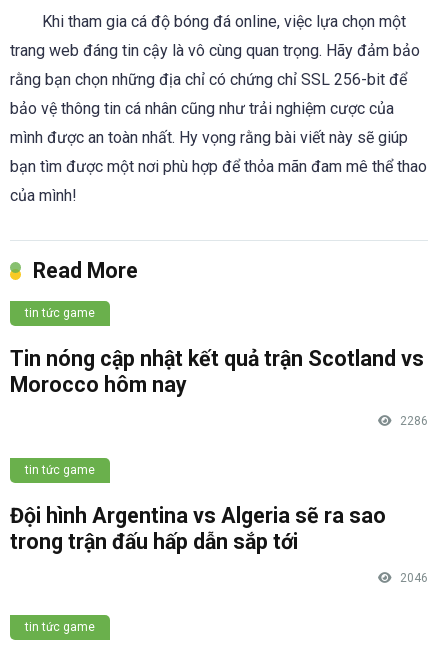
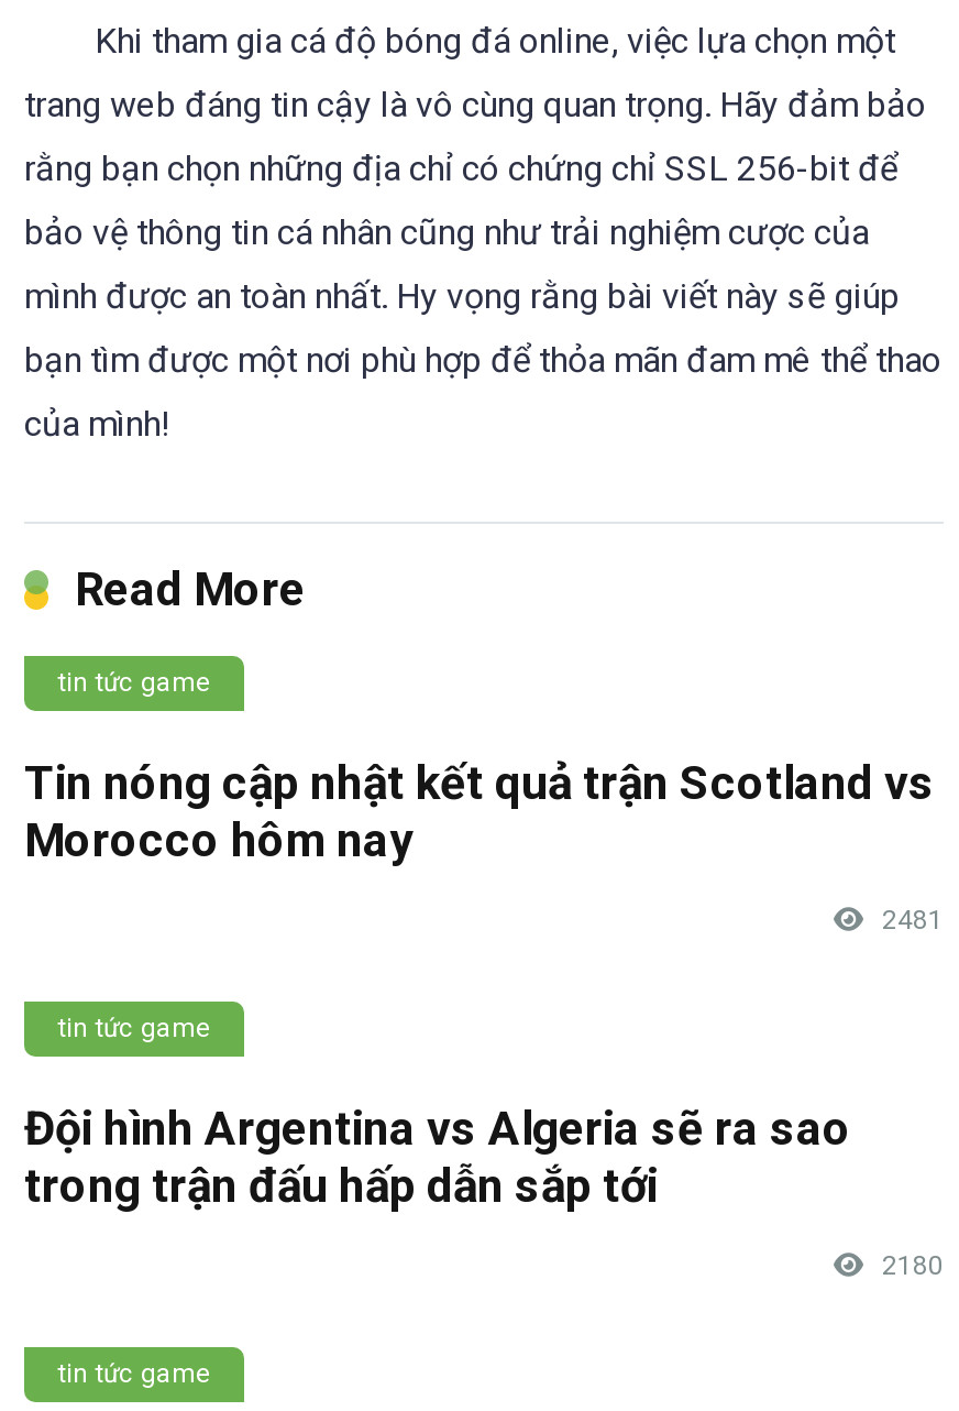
- 2286
+ 2481

- 2046
+ 2180
